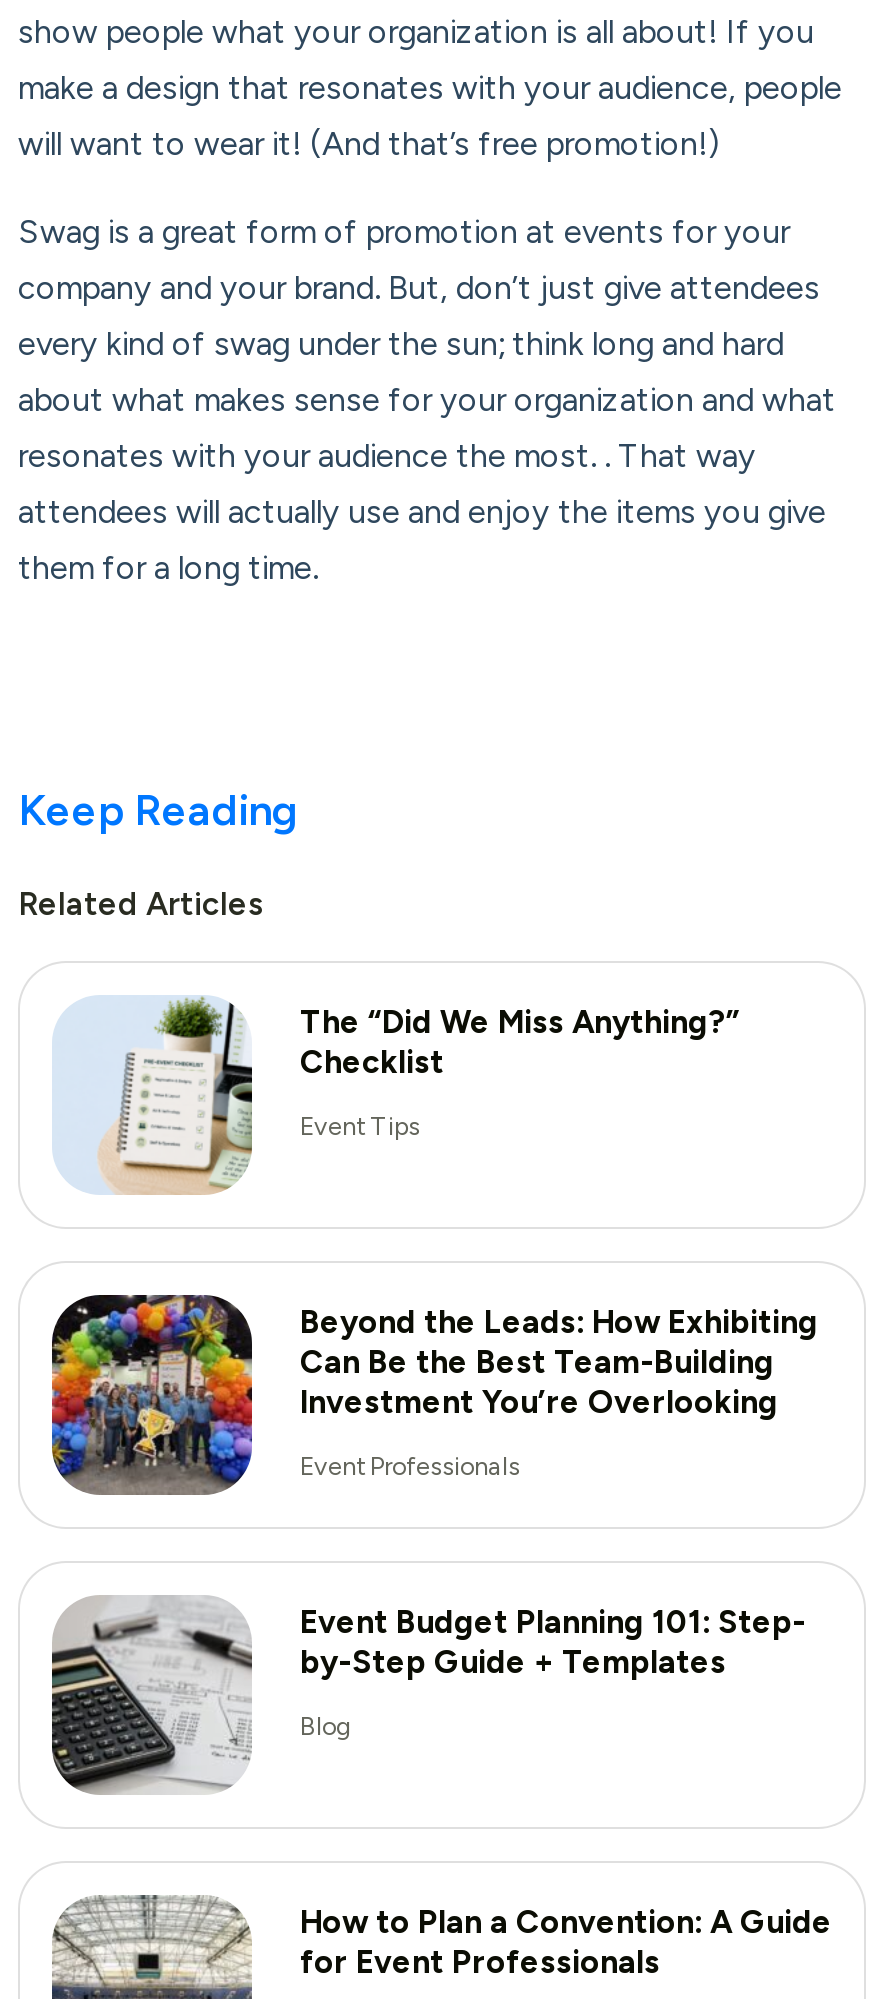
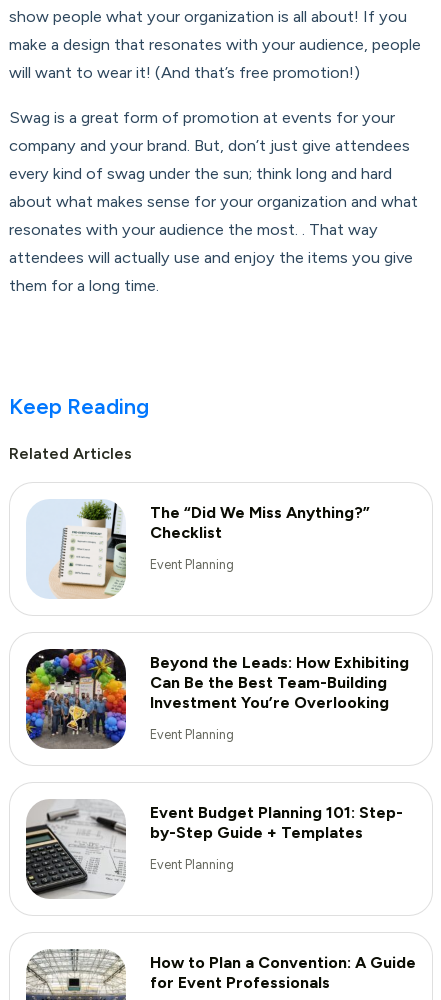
- Event Tips
+ Event Planning

- Event Professionals
+ Event Planning

- Blog
+ Event Planning
